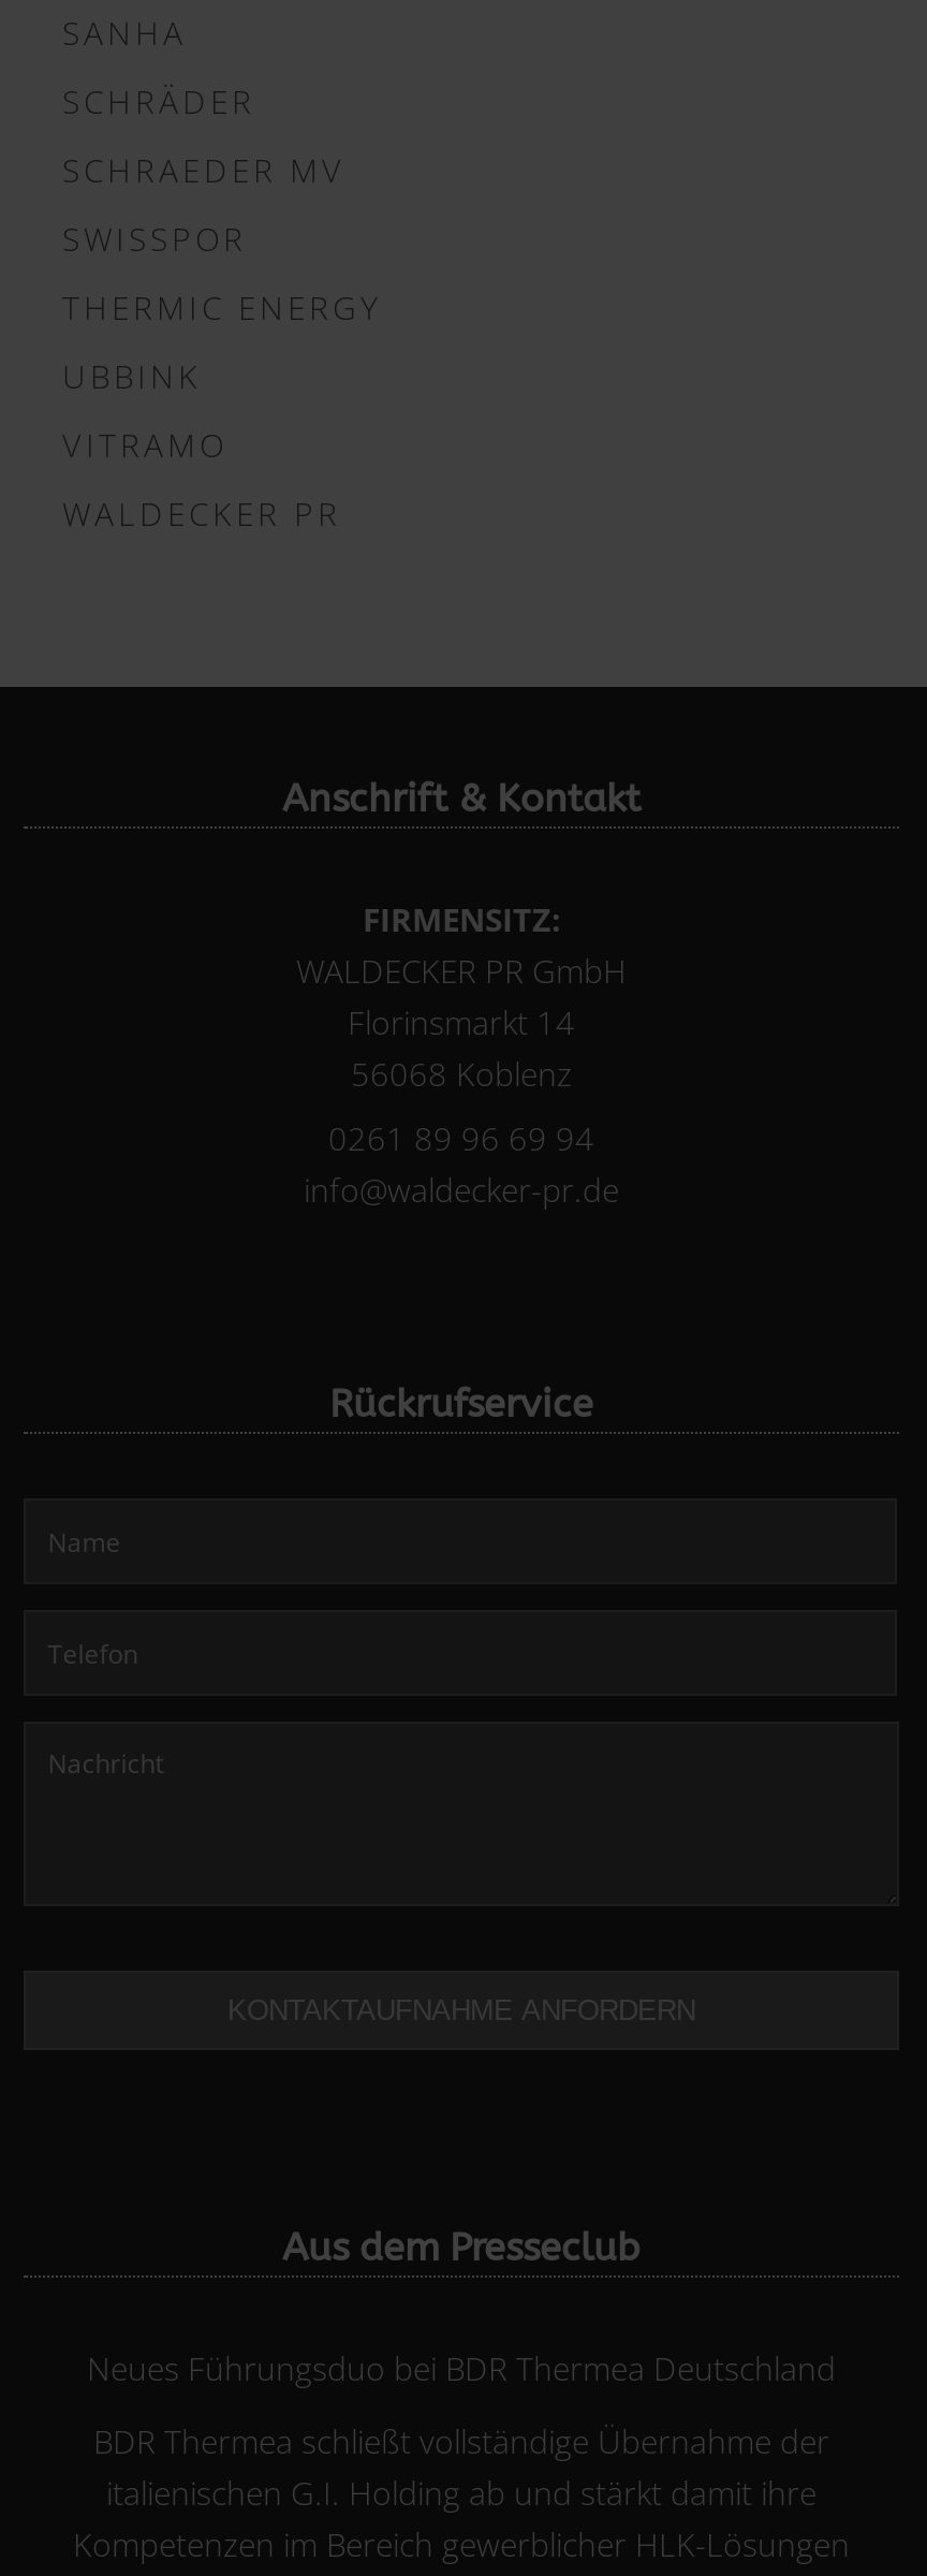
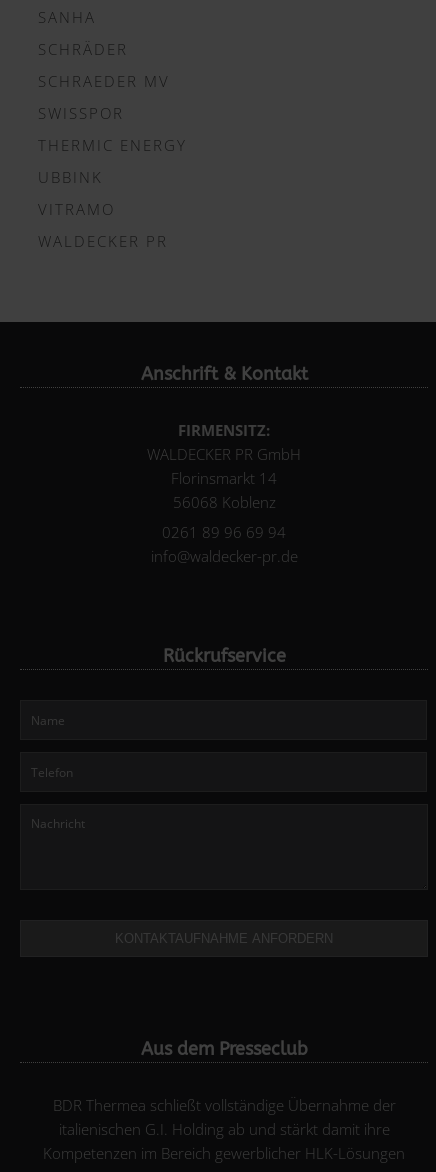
- Neues Führungsduo bei BDR Thermea Deutschland
